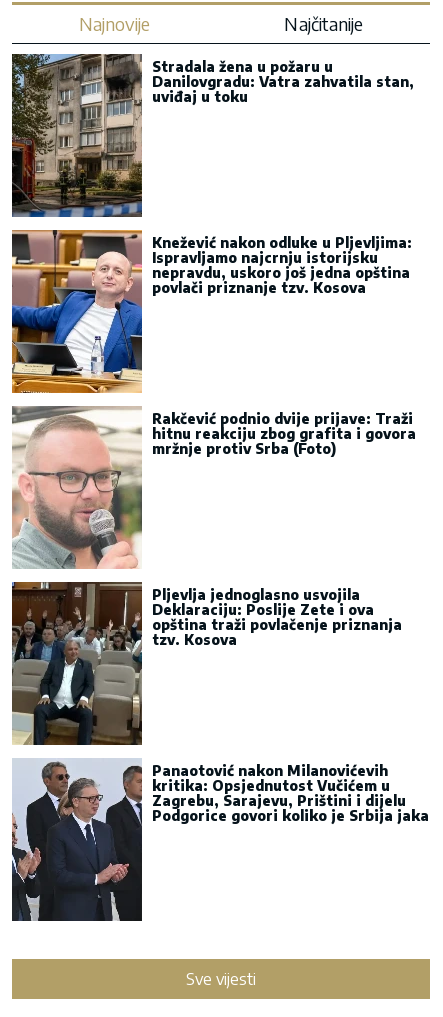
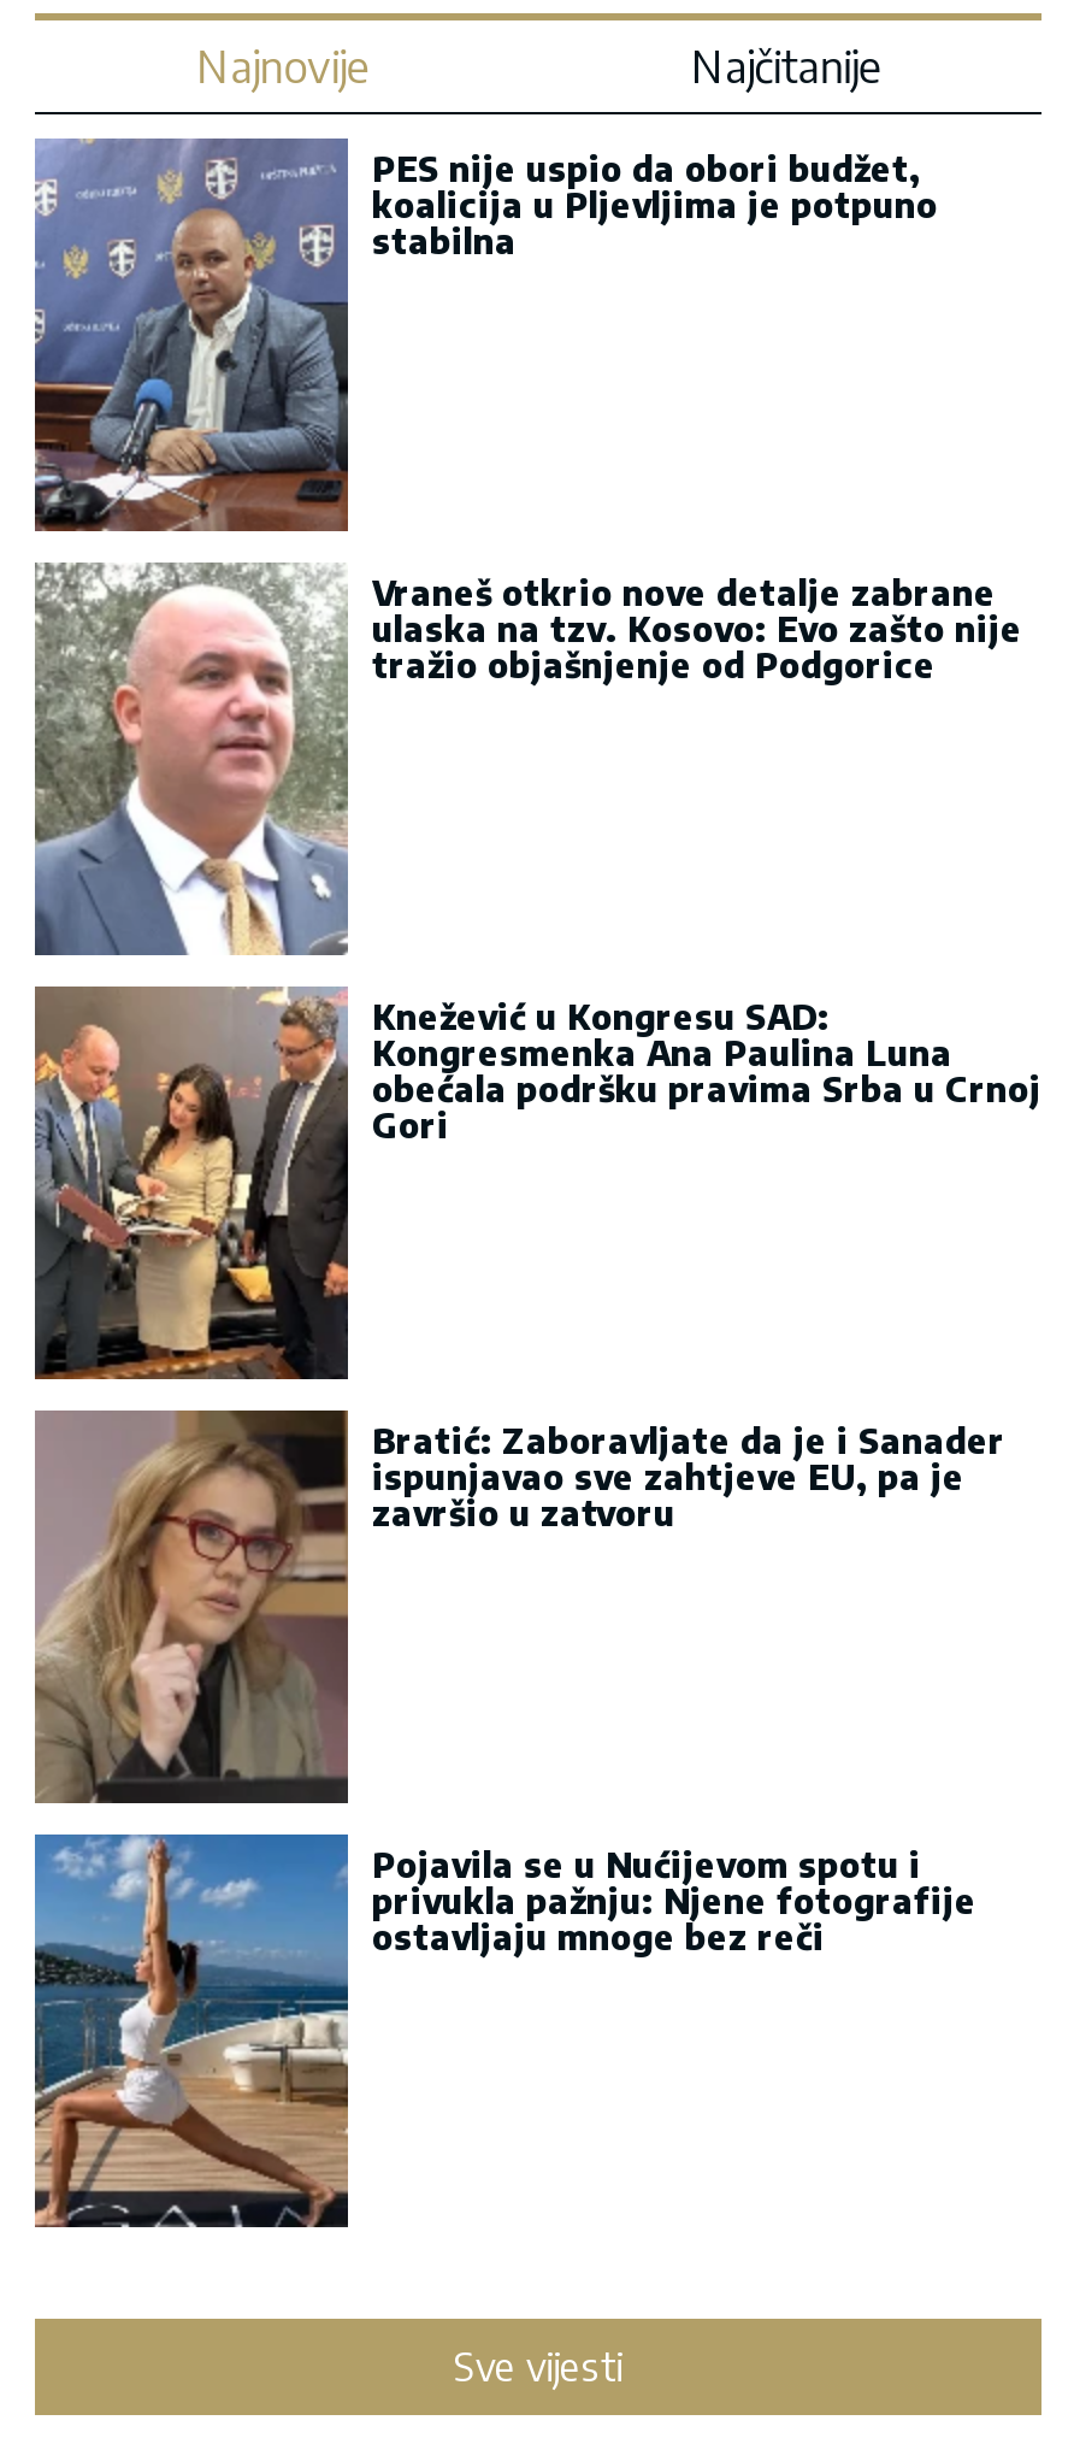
- [image]
- Stradala žena u požaru u
- Danilovgradu: Vatra zahvatila stan,
- uviđaj u toku
+ [image]
+ PES nije uspio da obori budžet,
+ koalicija u Pljevljima je potpuno
+ stabilna

- [image]
- Knežević nakon odluke u Pljevljima:
- Ispravljamo najcrnju istorijsku
- nepravdu, uskoro još jedna opština
- povlači priznanje tzv. Kosova
+ [image]
+ Vraneš otkrio nove detalje zabrane
+ ulaska na tzv. Kosovo: Evo zašto nije
+ tražio objašnjenje od Podgorice

- [image]
- Rakčević podnio dvije prijave: Traži
- hitnu reakciju zbog grafita i govora
- mržnje protiv Srba (Foto)
+ [image]
+ Knežević u Kongresu SAD:
+ Kongresmenka Ana Paulina Luna
+ obećala podršku pravima Srba u Crnoj
+ Gori

- [image]
- Pljevlja jednoglasno usvojila
- Deklaraciju: Poslije Zete i ova
- opština traži povlačenje priznanja
- tzv. Kosova
+ [image]
+ Bratić: Zaboravljate da je i Sanader
+ ispunjavao sve zahtjeve EU, pa je
+ završio u zatvoru

- [image]
- Panaotović nakon Milanovićevih
- kritika: Opsjednutost Vučićem u
- Zagrebu, Sarajevu, Prištini i dijelu
- Podgorice govori koliko je Srbija jaka
+ [image]
+ Pojavila se u Nućijevom spotu i
+ privukla pažnju: Njene fotografije
+ ostavljaju mnoge bez reči
